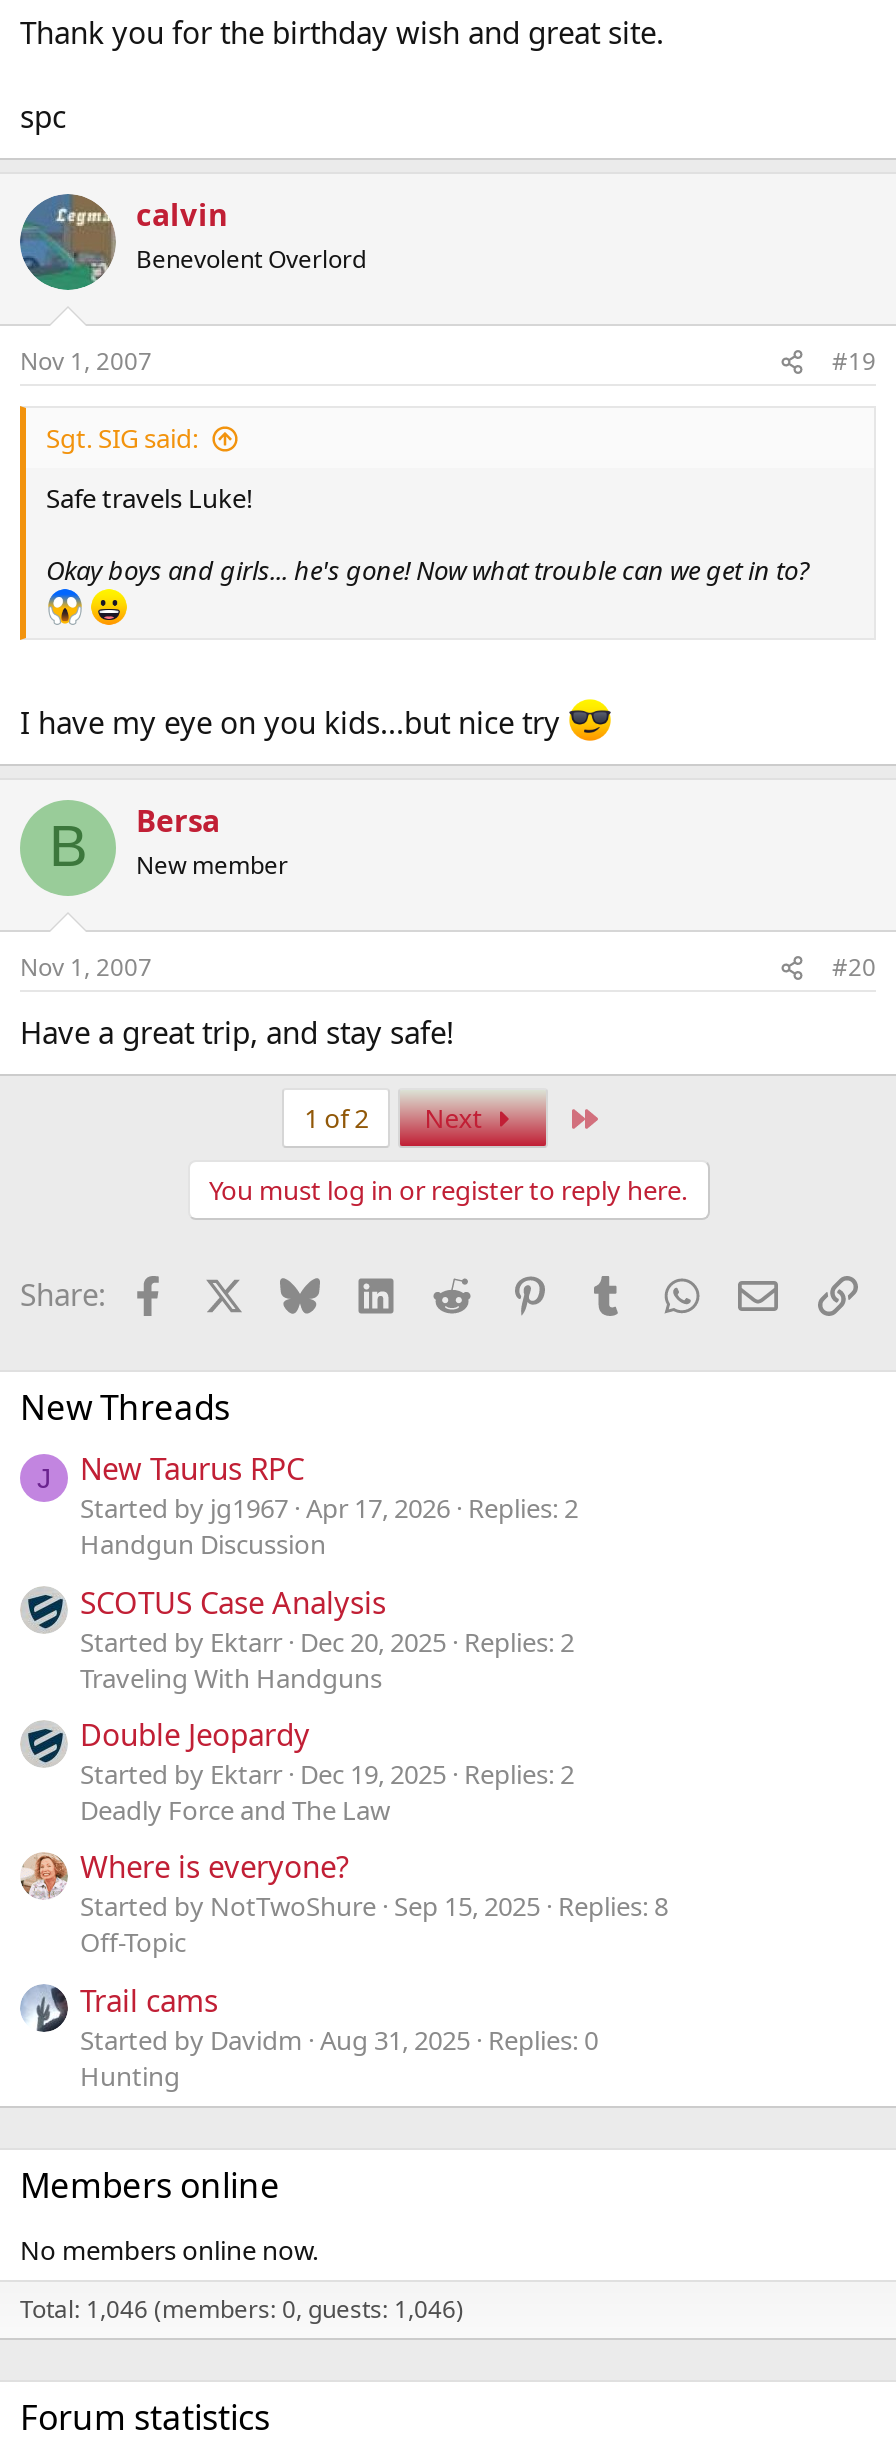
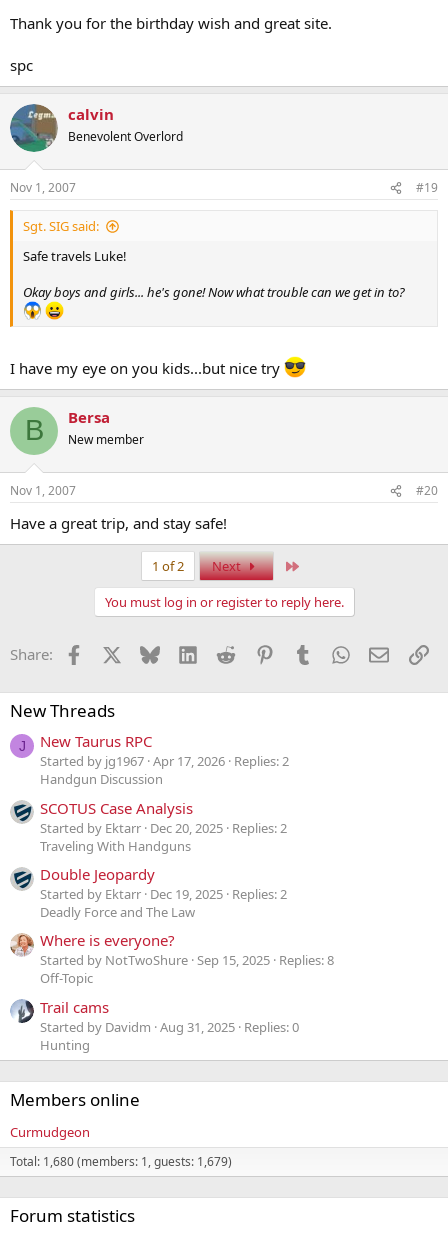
- No members online now.
+ Curmudgeon

- Total: 1,046 (members: 0, guests: 1,046)
+ Total: 1,680 (members: 1, guests: 1,679)
